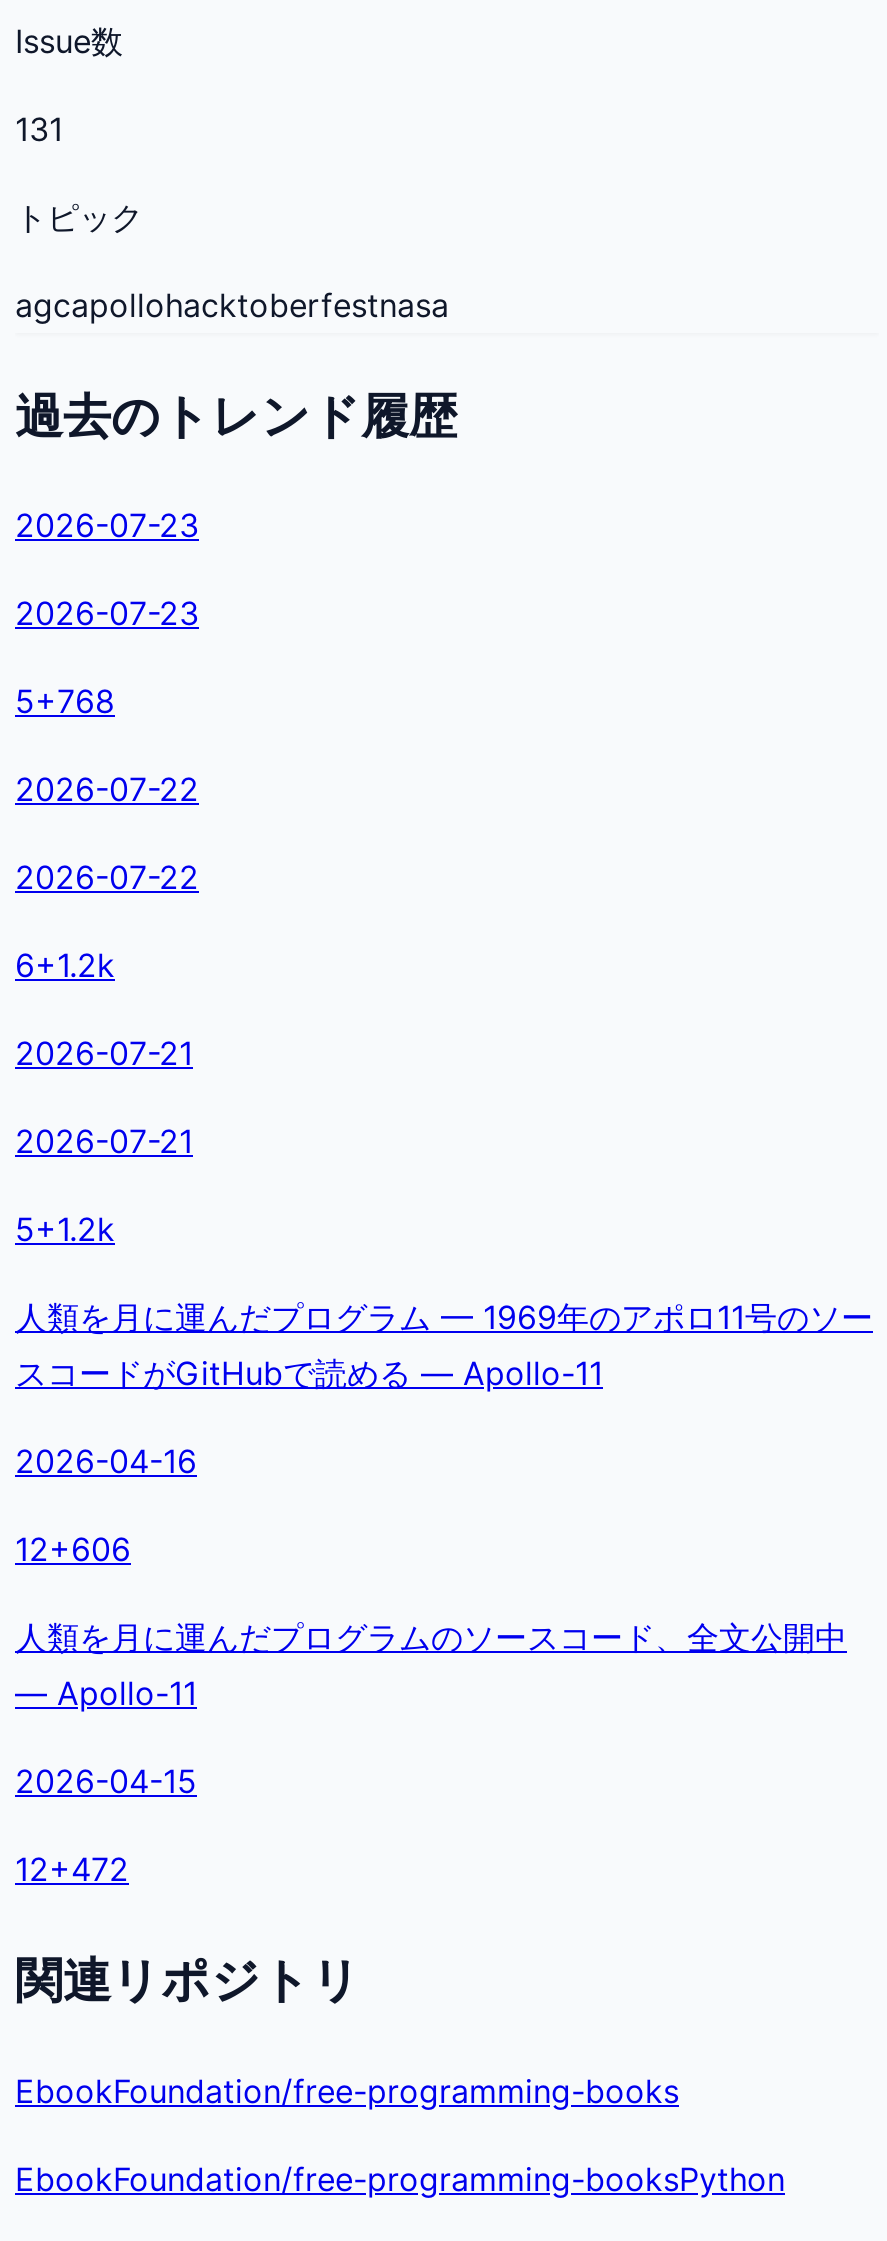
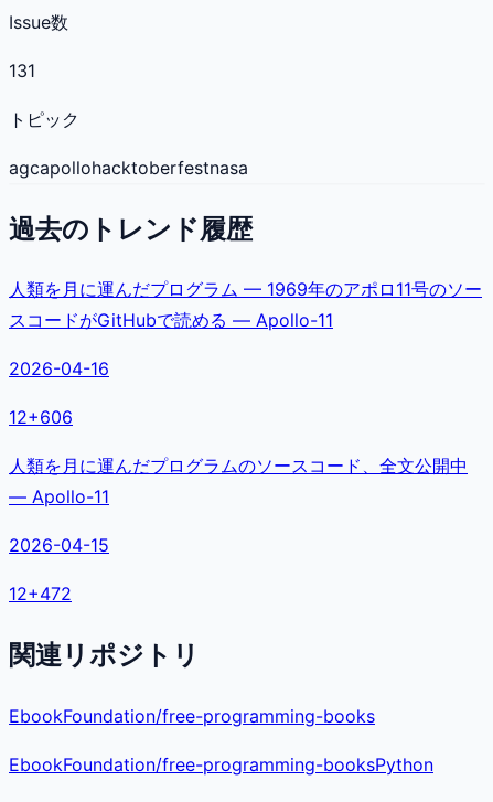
- 2026-07-23
- 2026-07-23
- 5+768
- 2026-07-22
- 2026-07-22
- 6+1.2k
- 2026-07-21
- 2026-07-21
- 5+1.2k
